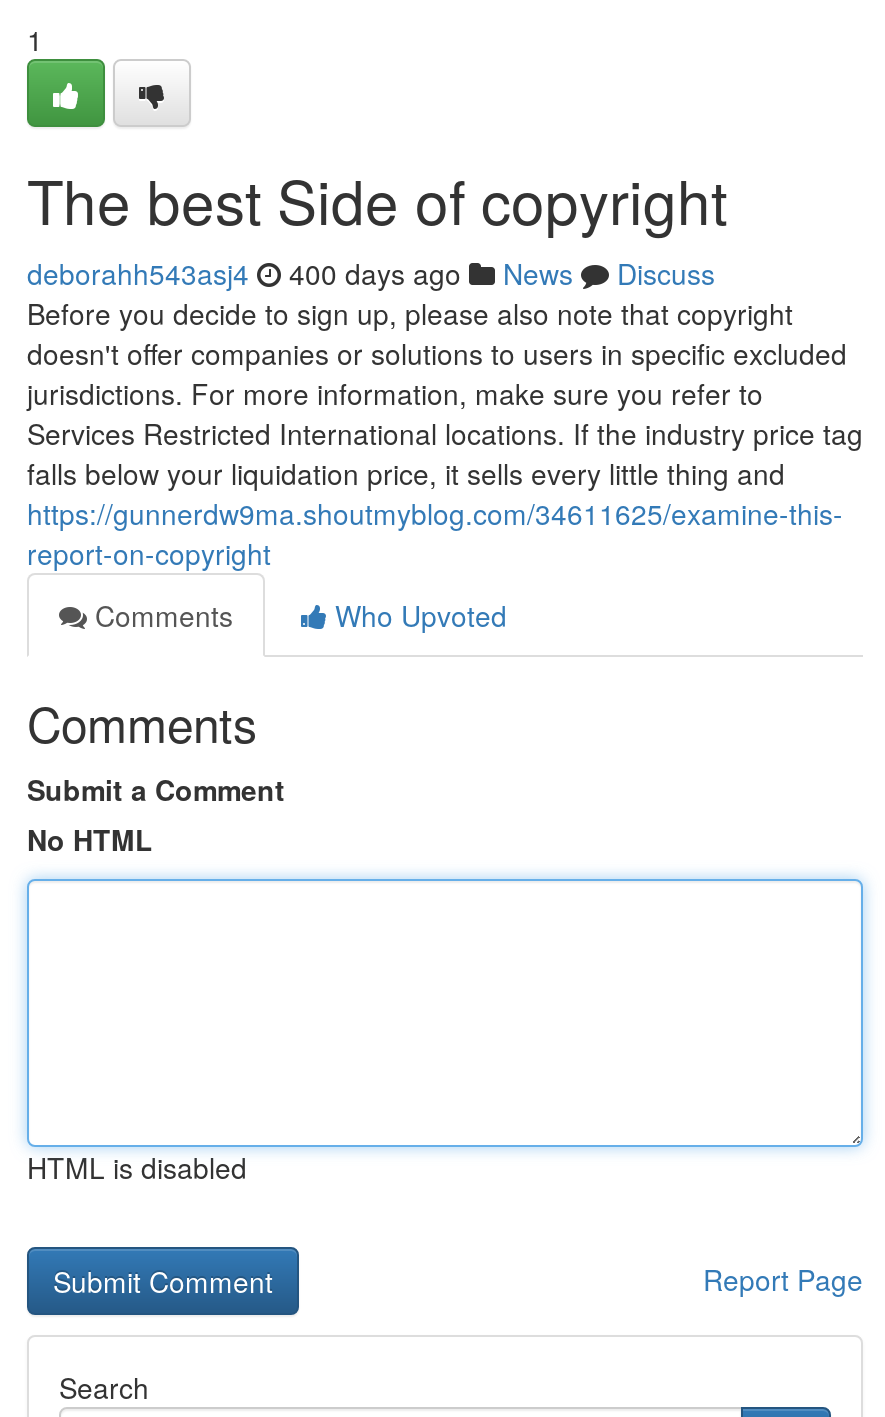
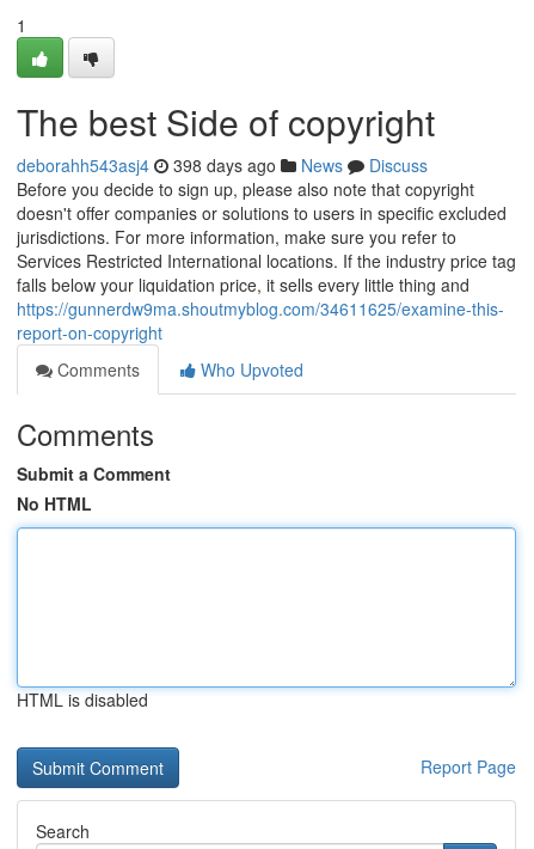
- deborahh543asj4 400 days ago News Discuss
+ deborahh543asj4 398 days ago News Discuss
